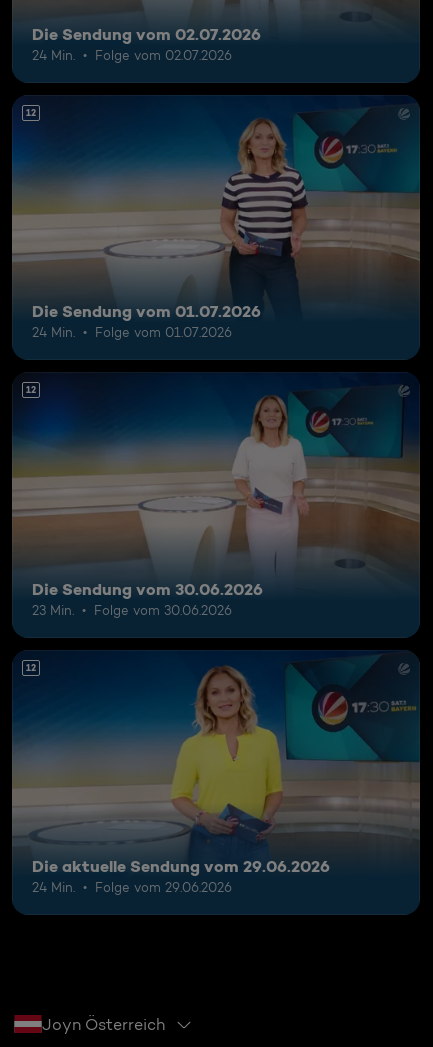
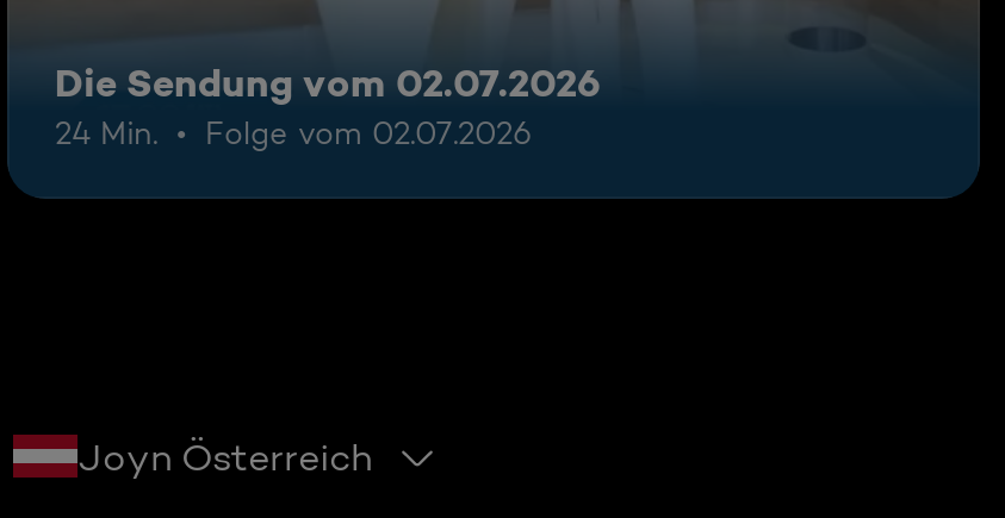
- [image]
- 12

- Die Sendung vom 01.07.2026
- 24 Min.
- Folge vom 01.07.2026

- [image]
- 12

- Die Sendung vom 30.06.2026
- 23 Min.
- Folge vom 30.06.2026

- [image]
- 12

- Die aktuelle Sendung vom 29.06.2026
- 24 Min.
- Folge vom 29.06.2026
